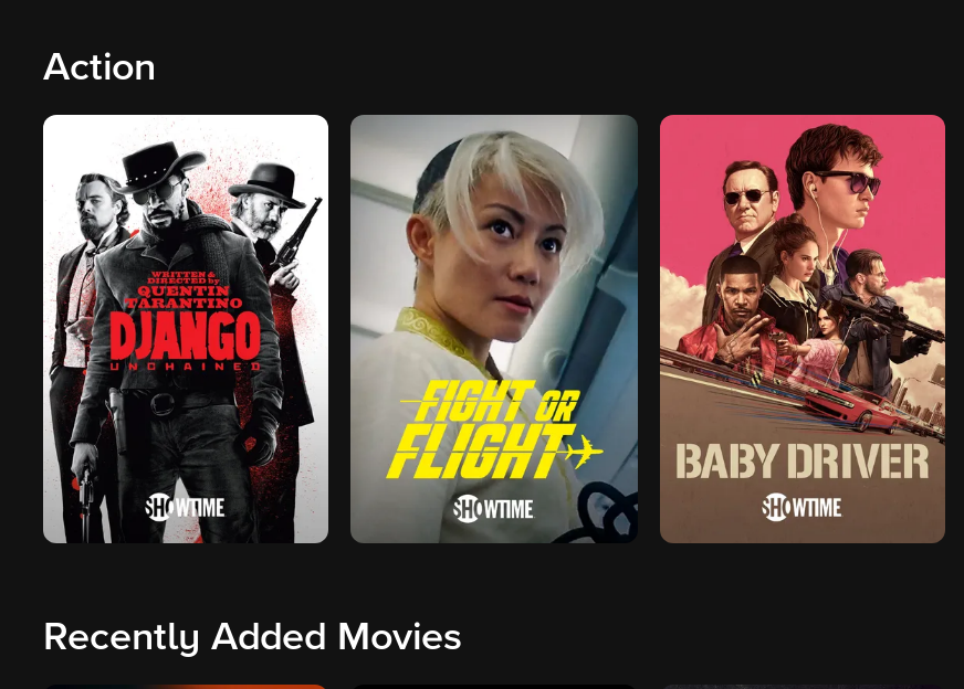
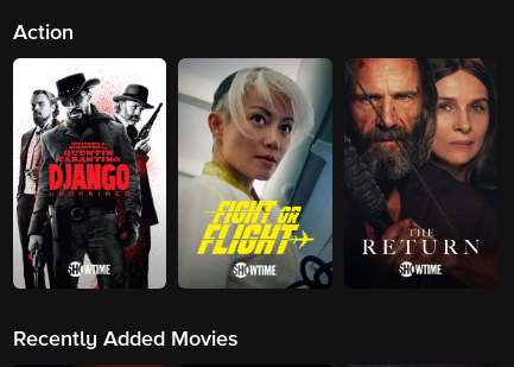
- [image]
+ [image]
